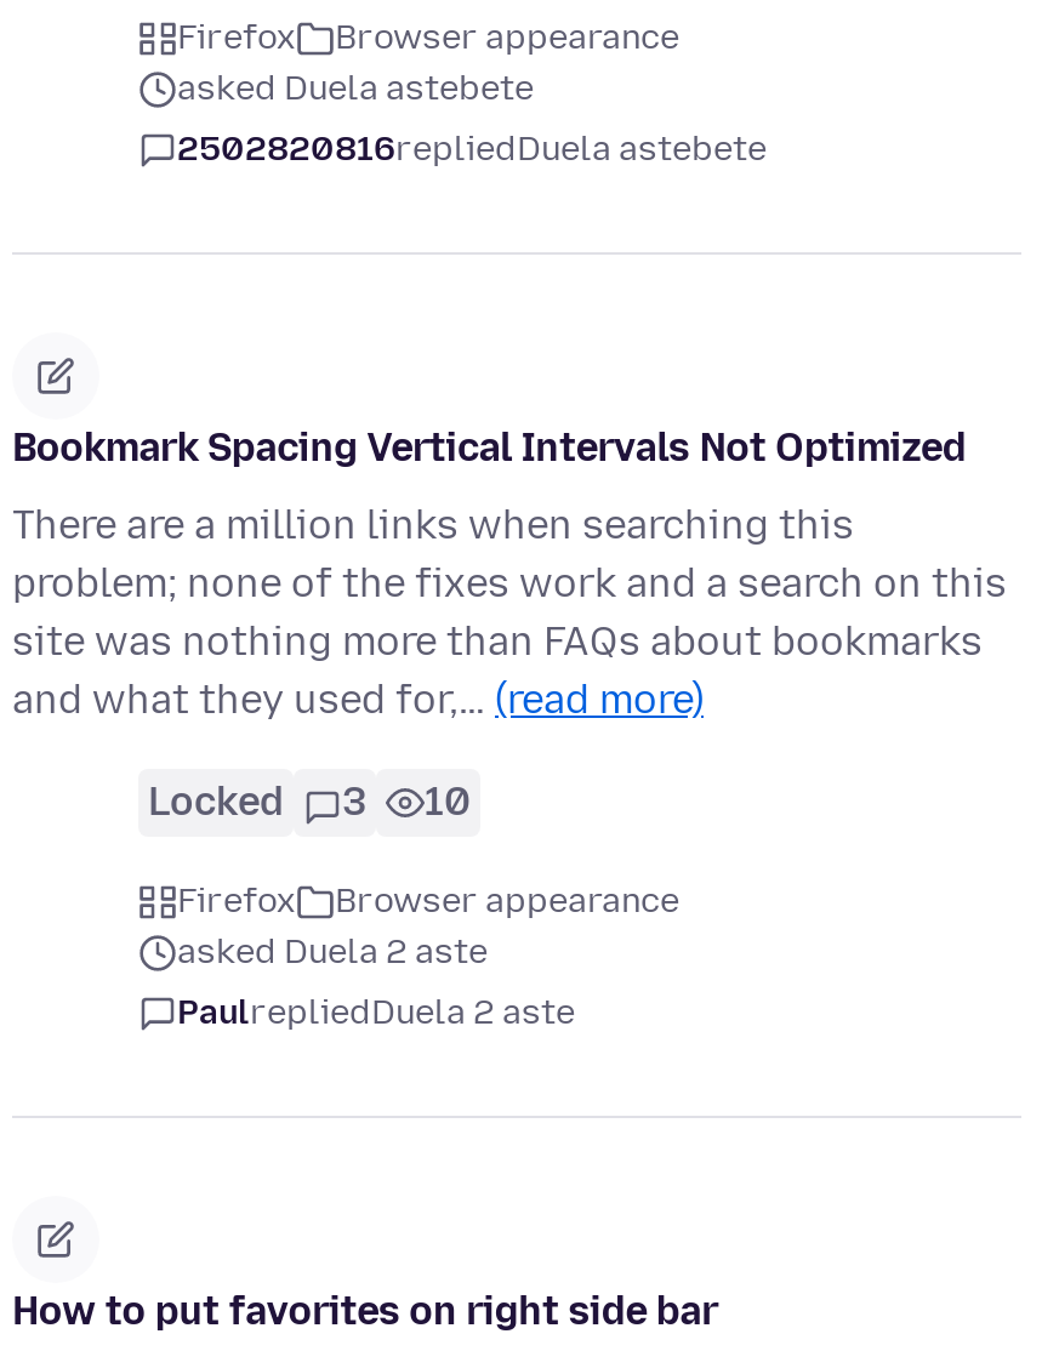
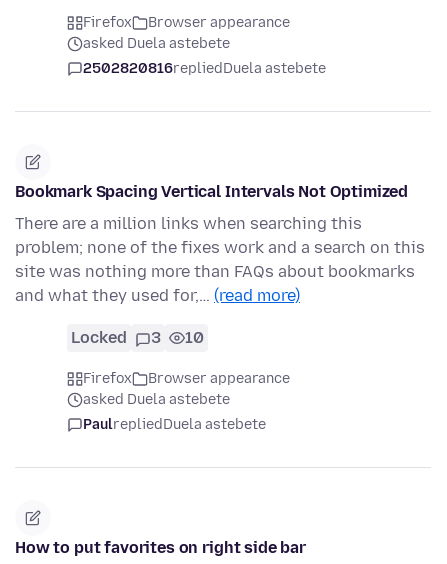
- asked Duela 2 aste
+ asked Duela astebete

- Paulreplied Duela 2 aste
+ Paulreplied Duela astebete
